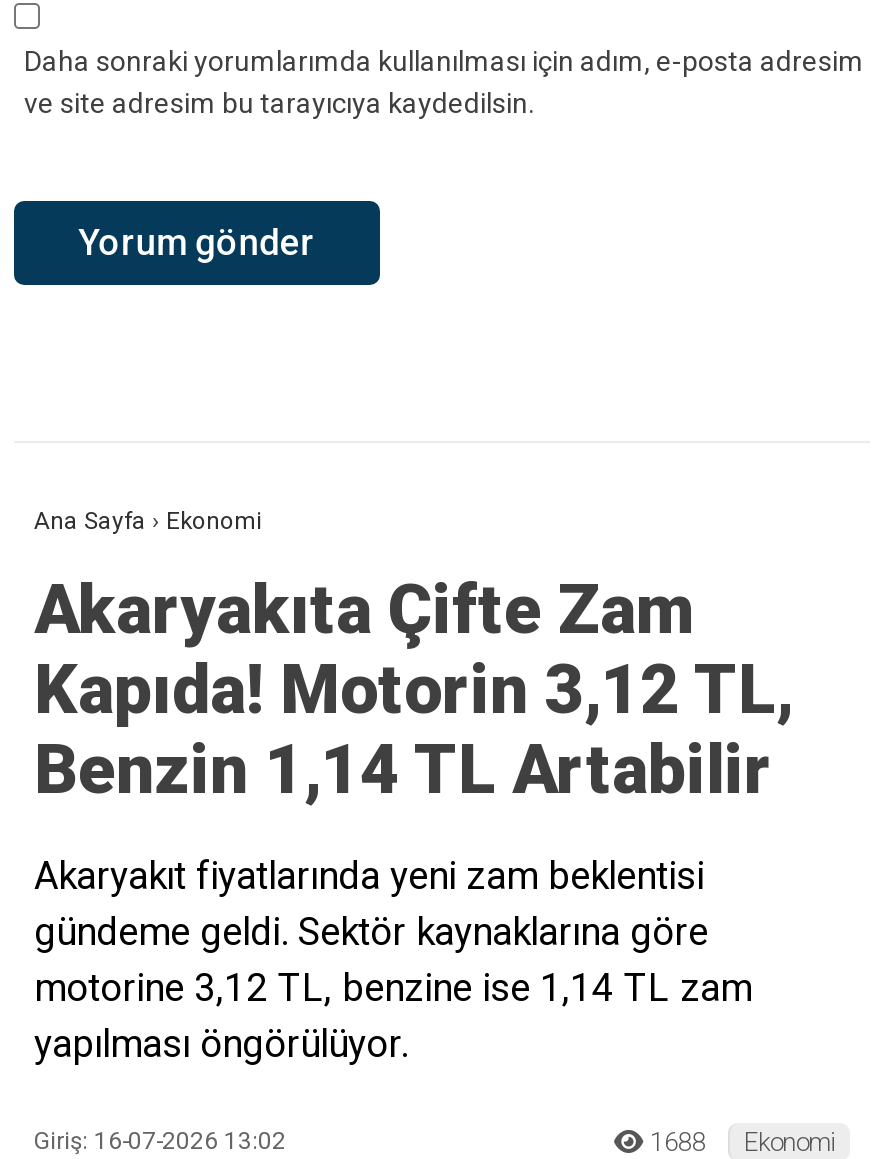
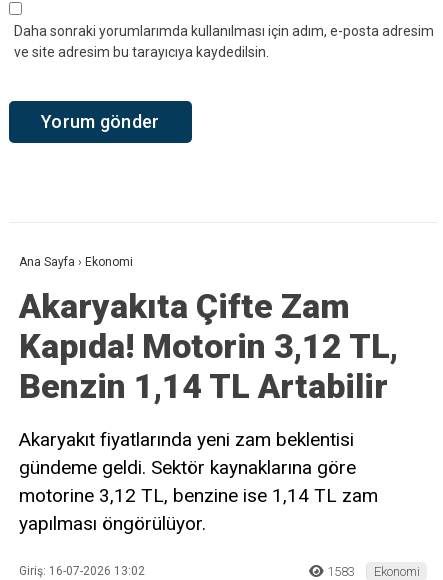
- 1688 Ekonomi
+ 1583 Ekonomi
